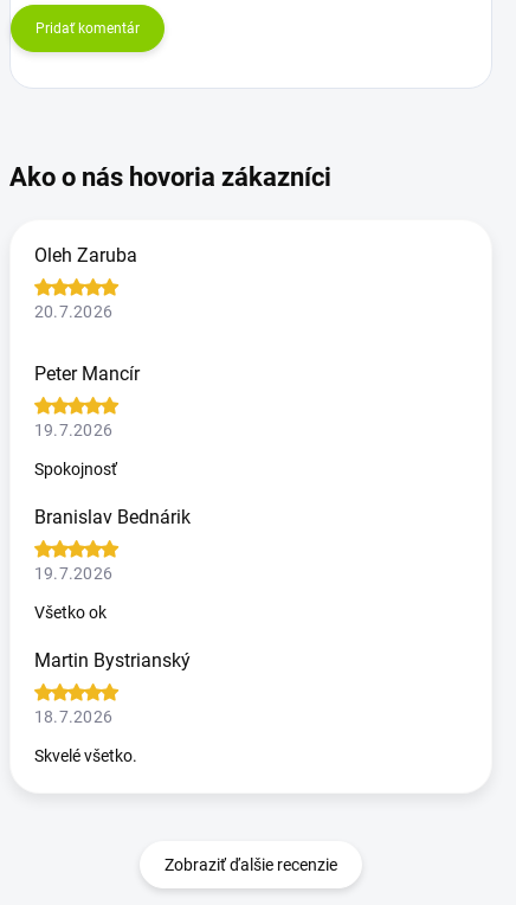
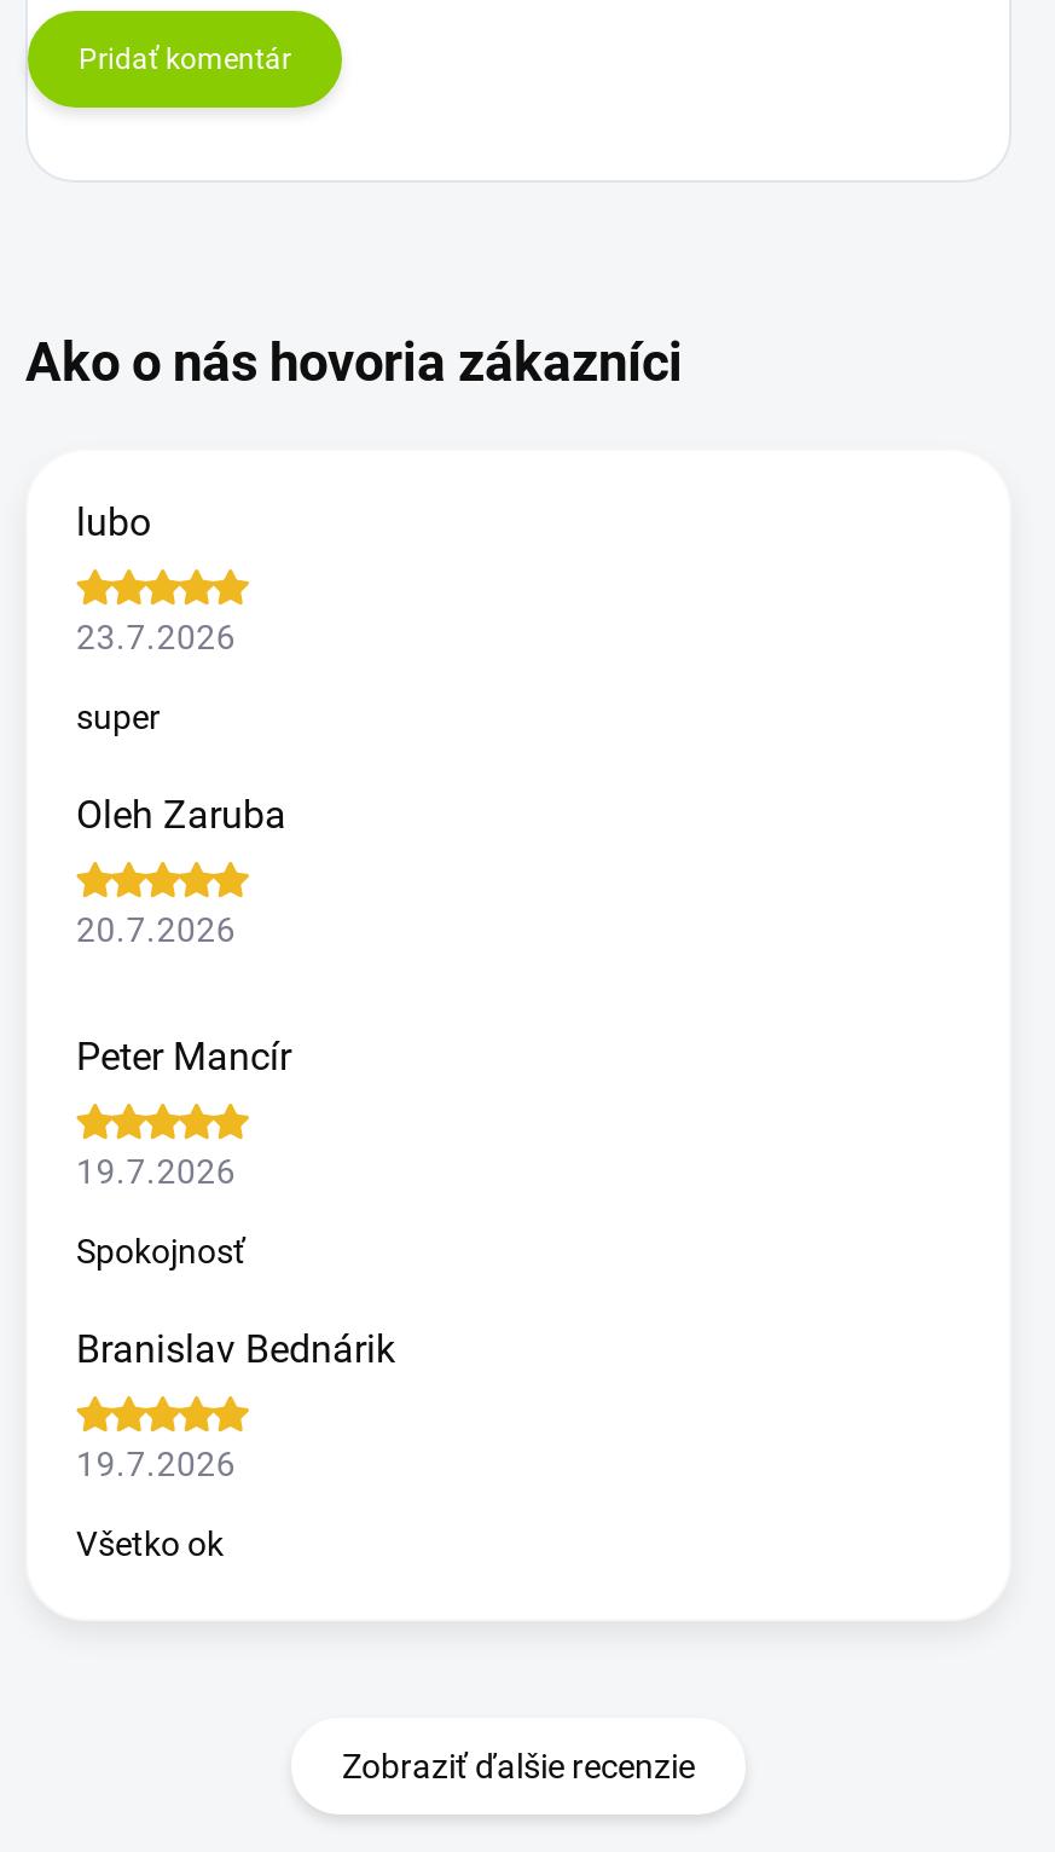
+ lubo
+ 23.7.2026
+ super

moved down: Oleh Zaruba | 20.7.2026 | Peter Mancír | 19.7.2026 | Spokojnosť | Branislav Bednárik | 19.7.2026 | Všetko ok

- Martin Bystrianský
- 18.7.2026
- Skvelé všetko.
